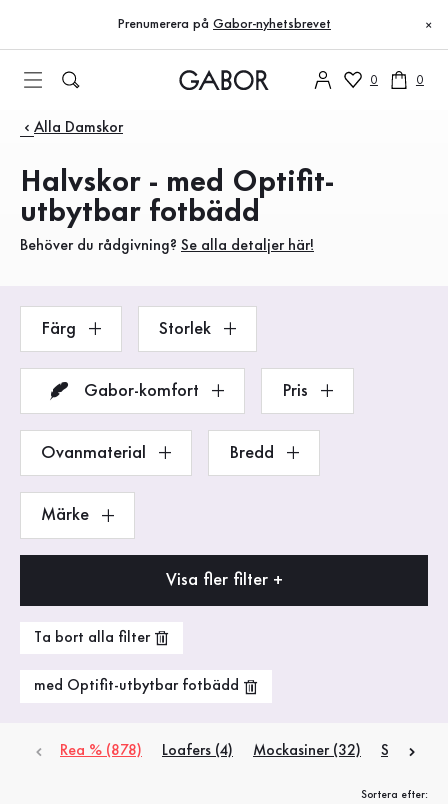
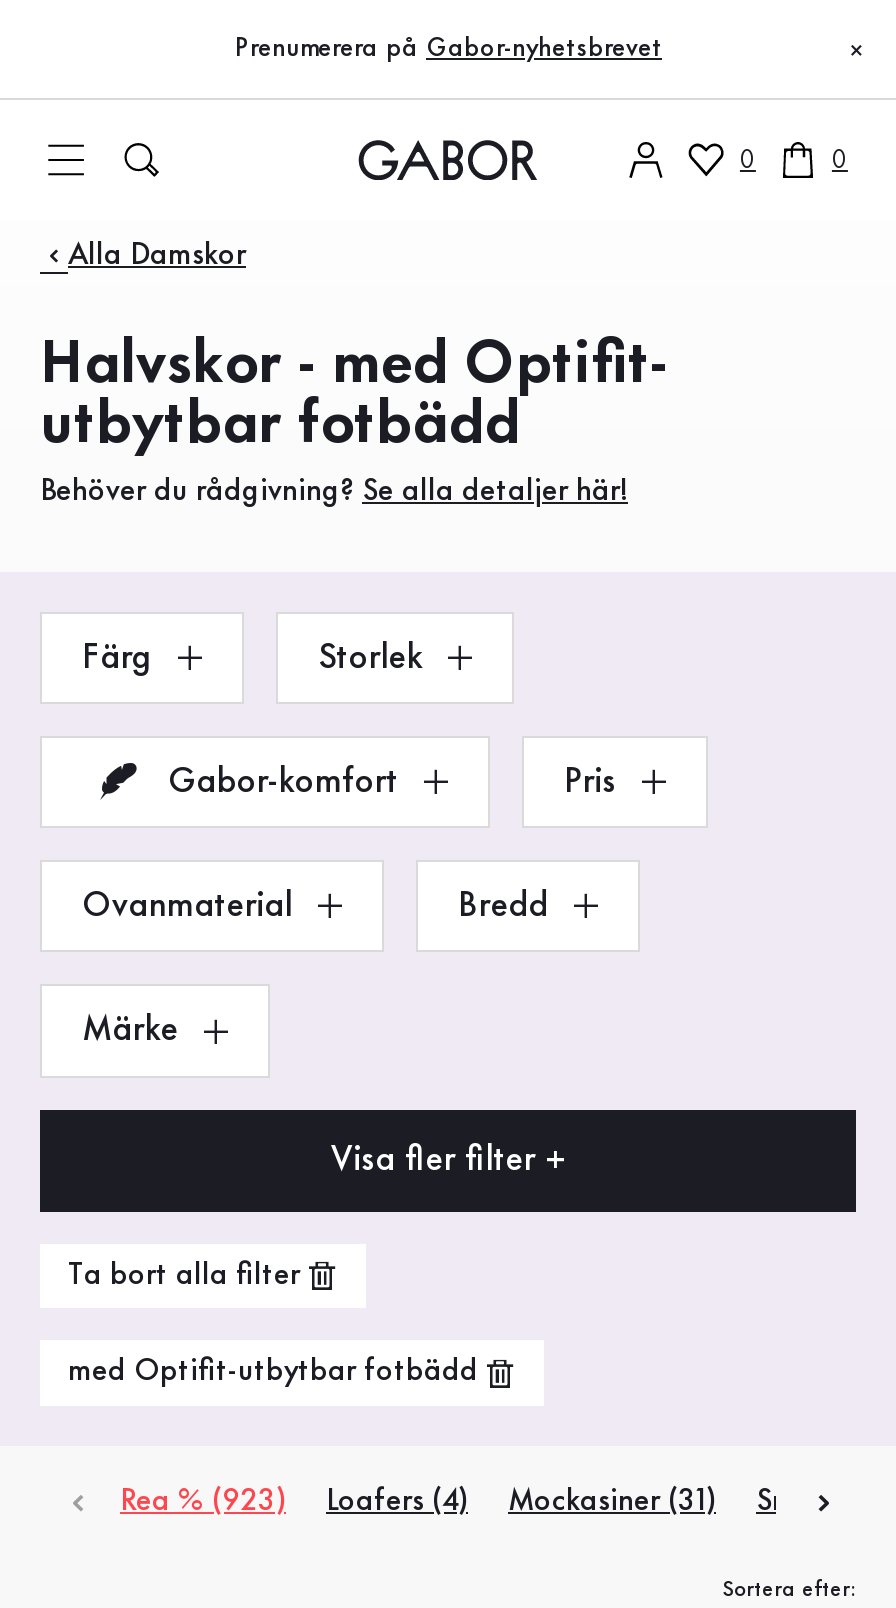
- Rea % (878)
+ Rea % (923)

- Mockasiner (32)
+ Mockasiner (31)
